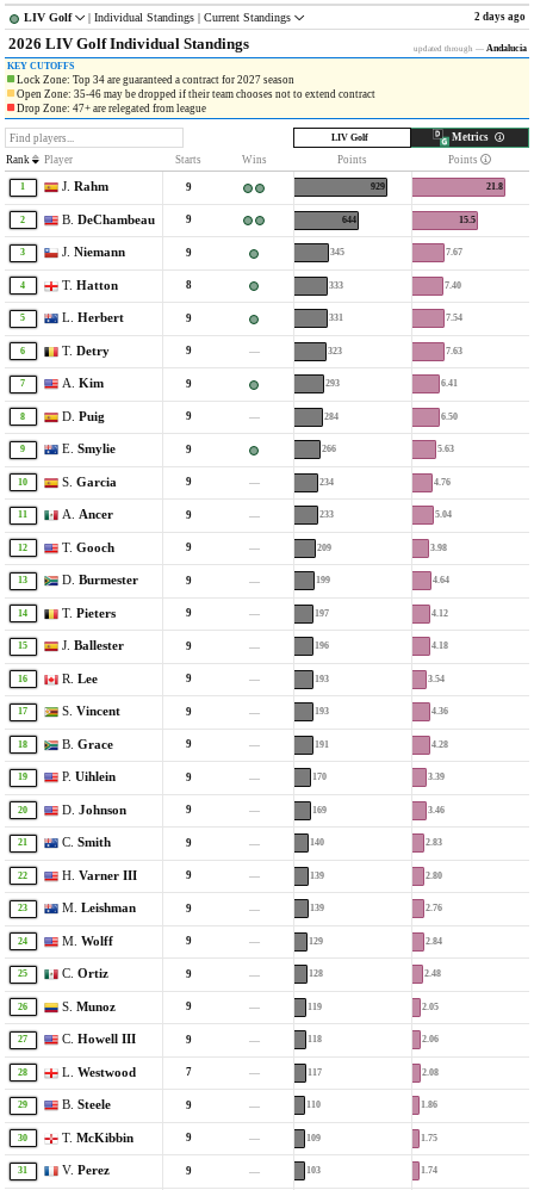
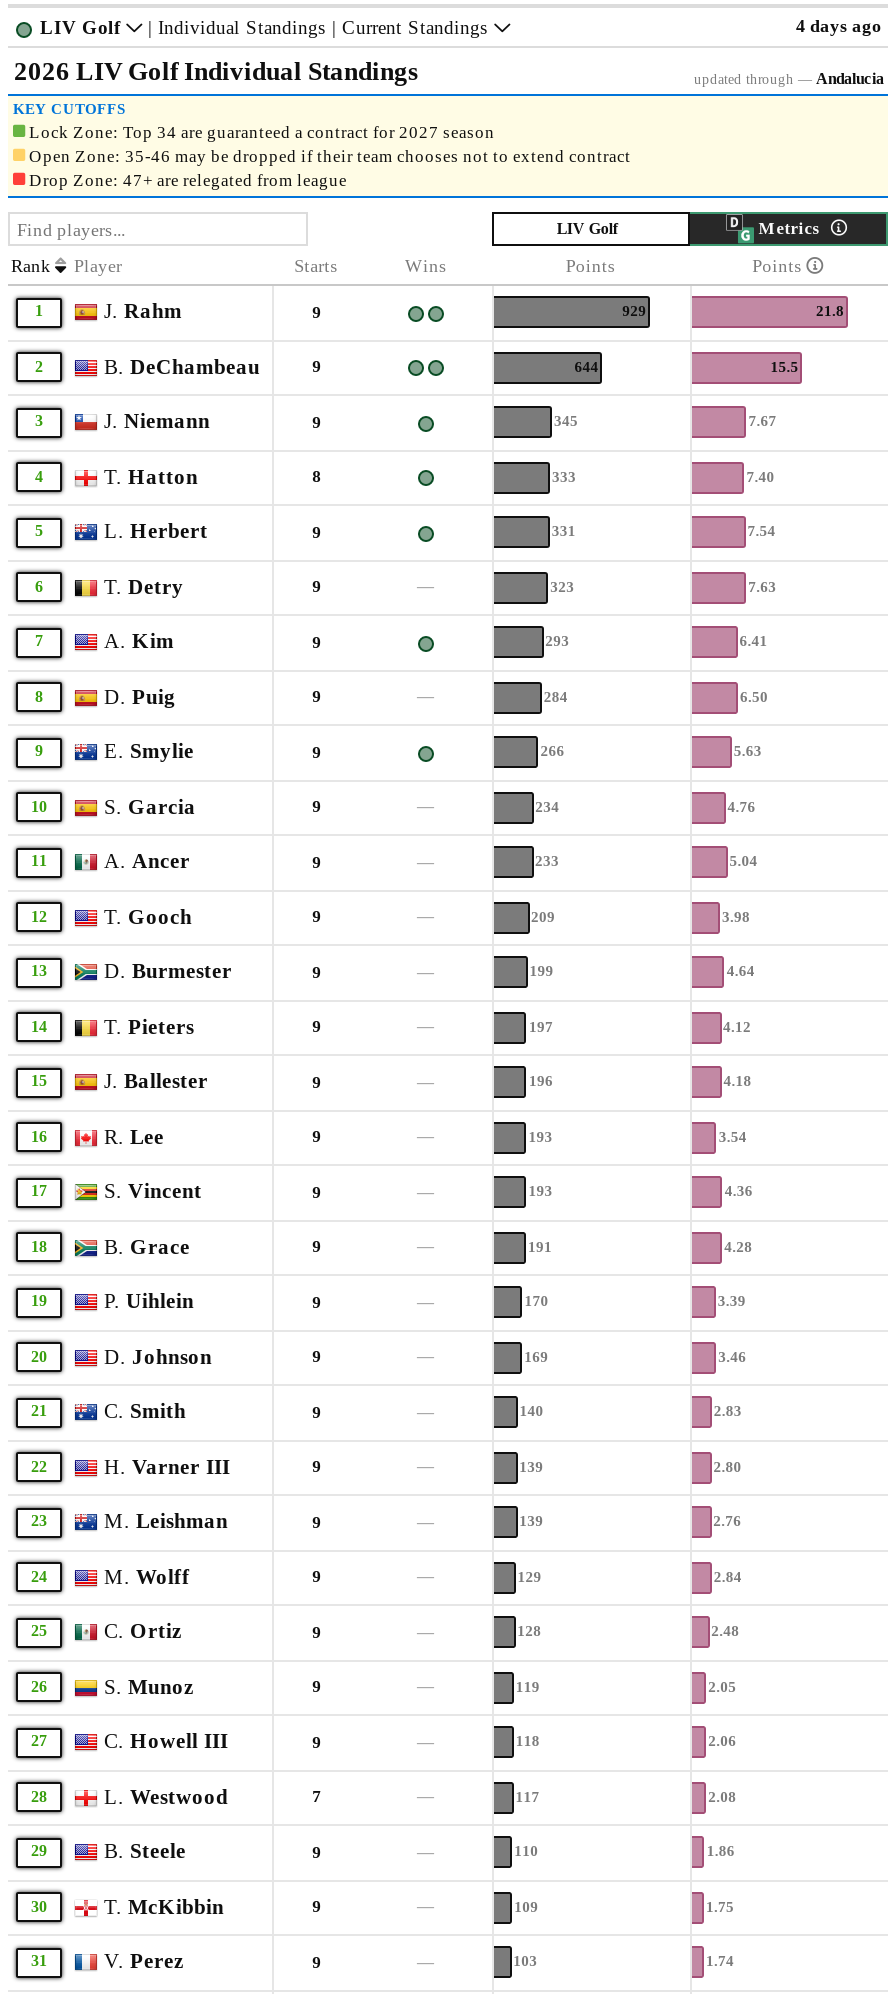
- 2 days ago
+ 4 days ago
